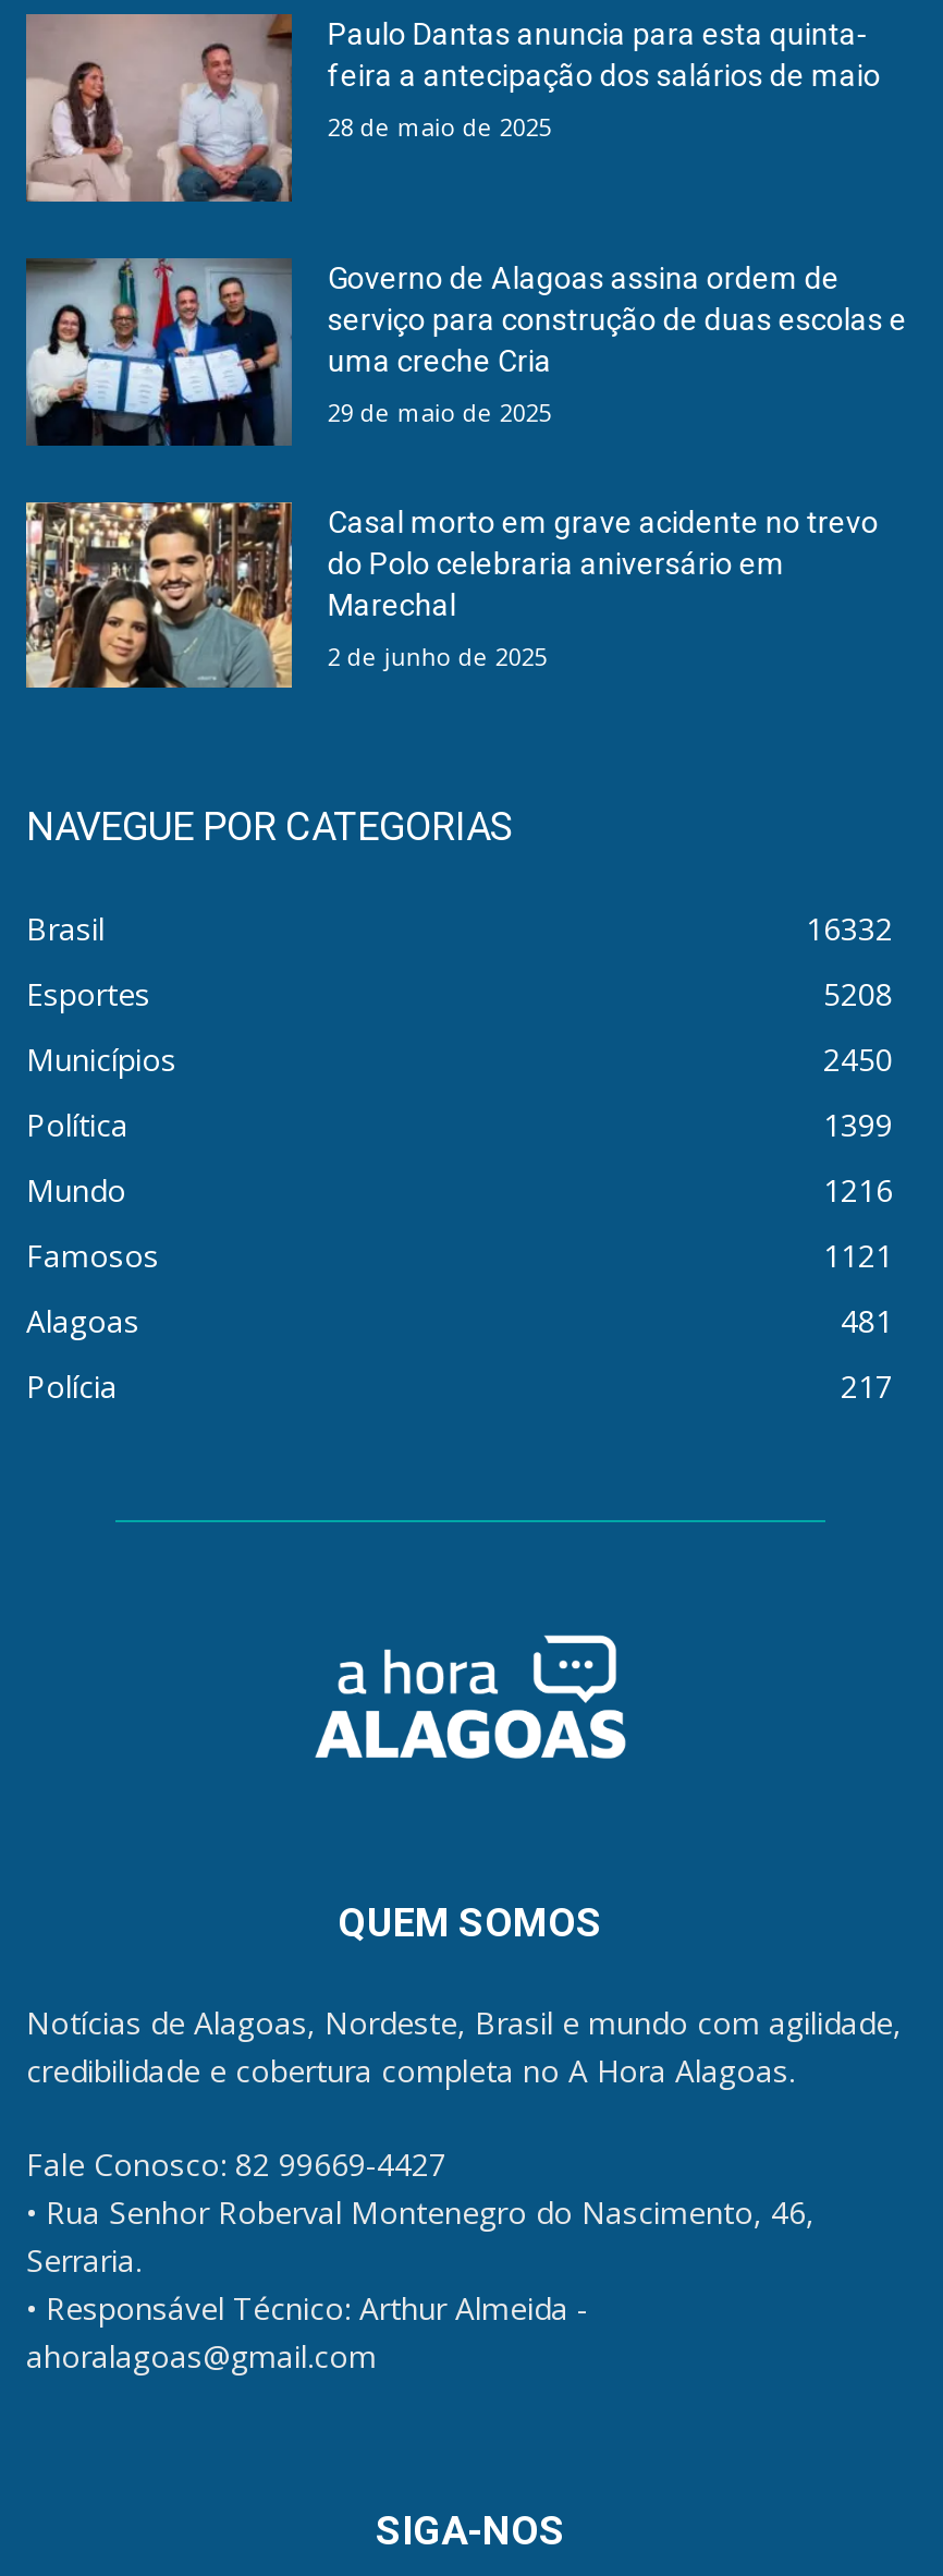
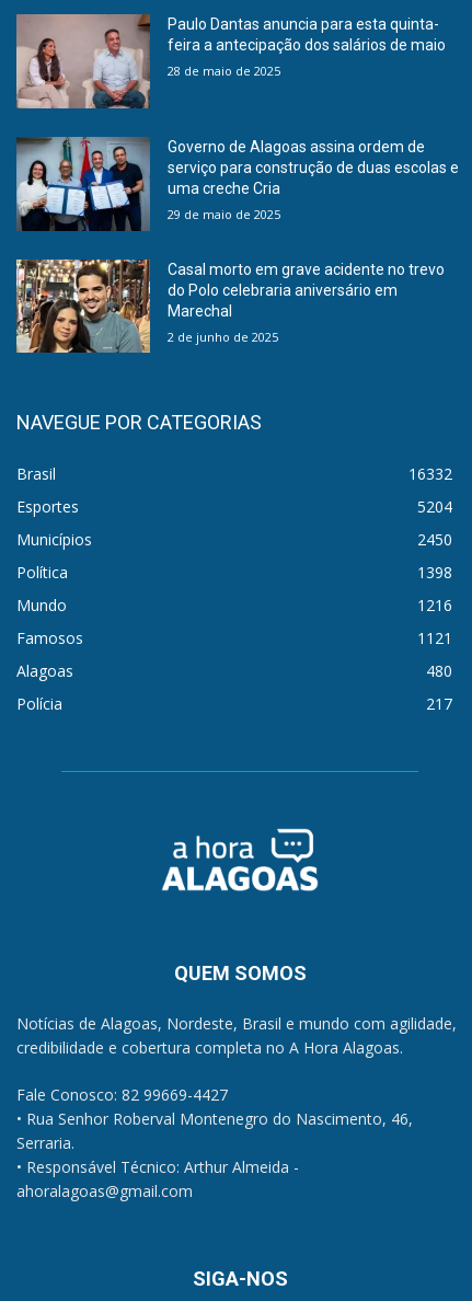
- 5208
+ 5204

- 1399
+ 1398

- 481
+ 480
